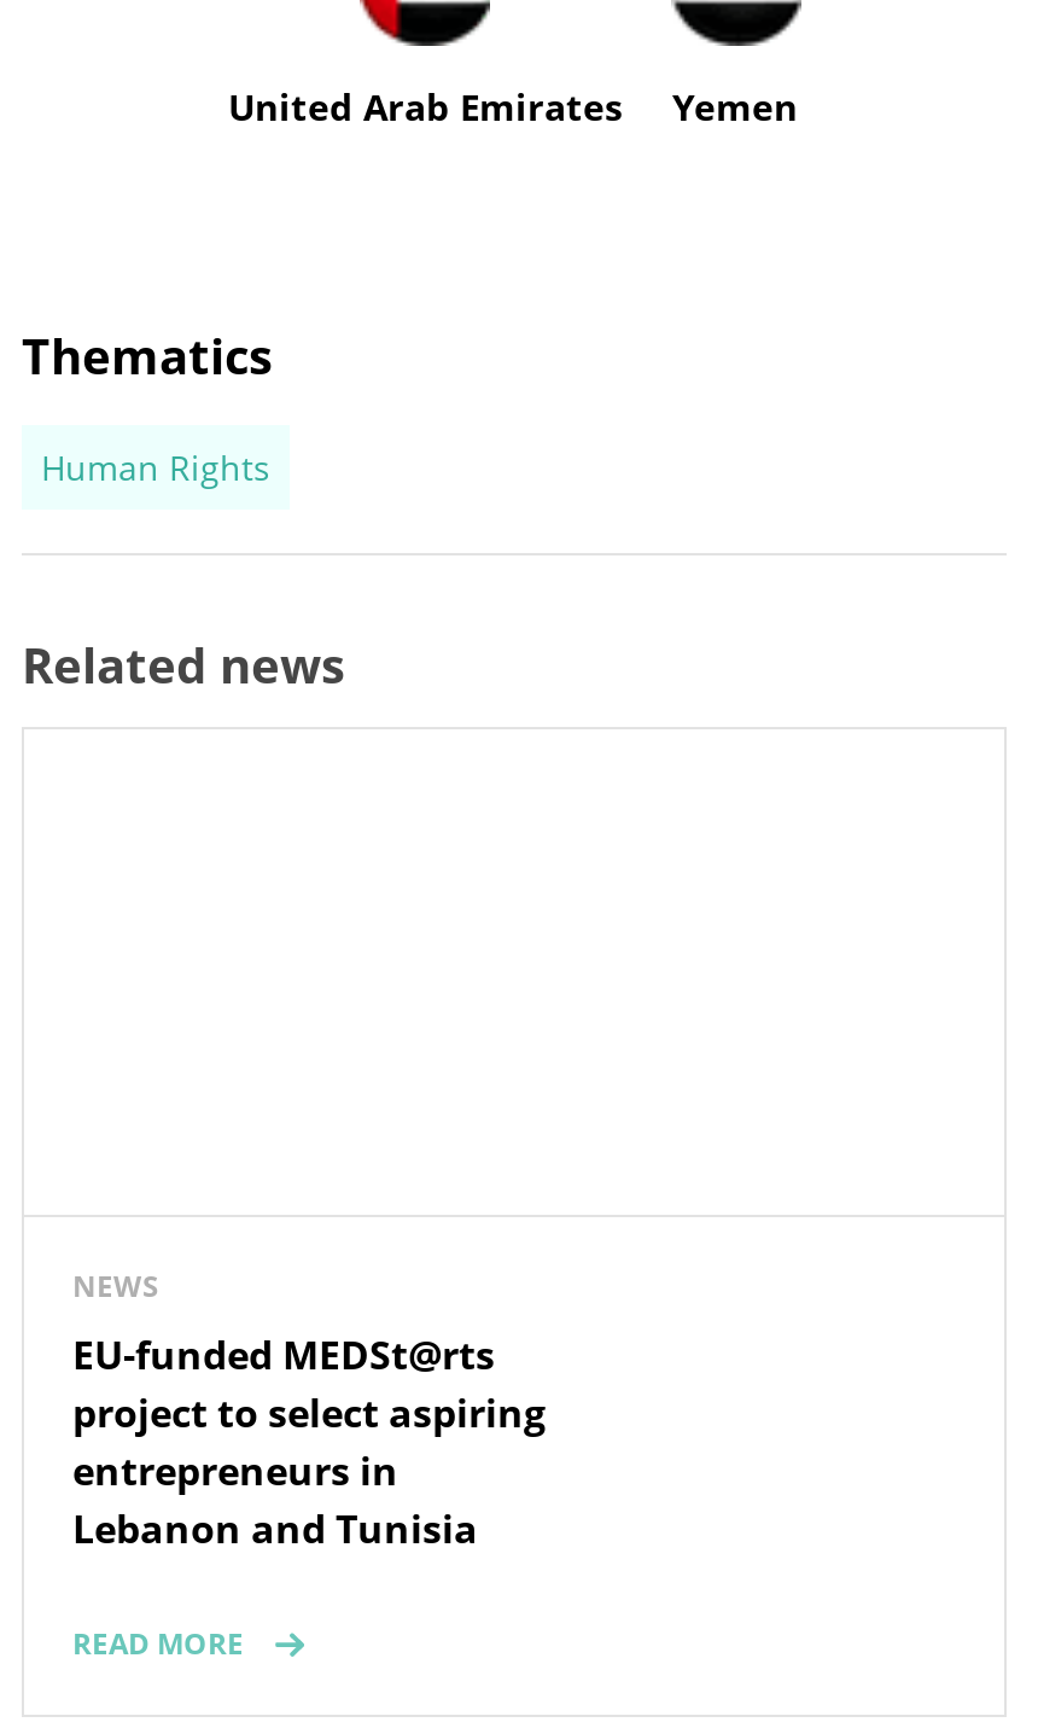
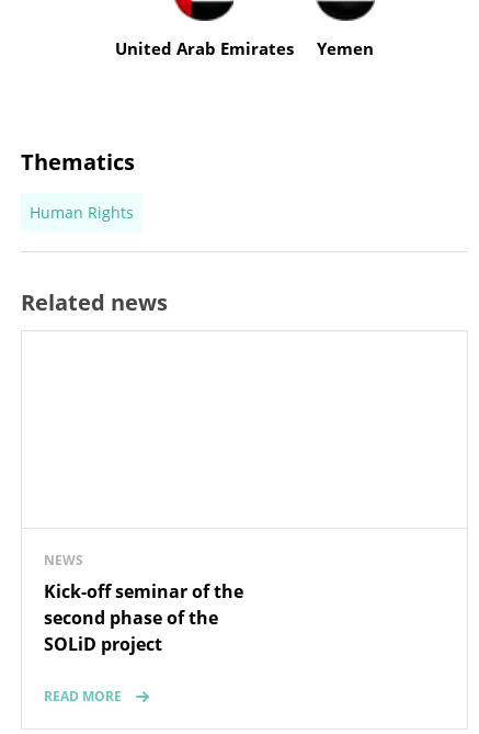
- EU-funded MEDSt@rts
- project to select aspiring
- entrepreneurs in
- Lebanon and Tunisia
+ Kick-off seminar of the
+ second phase of the
+ SOLiD project
